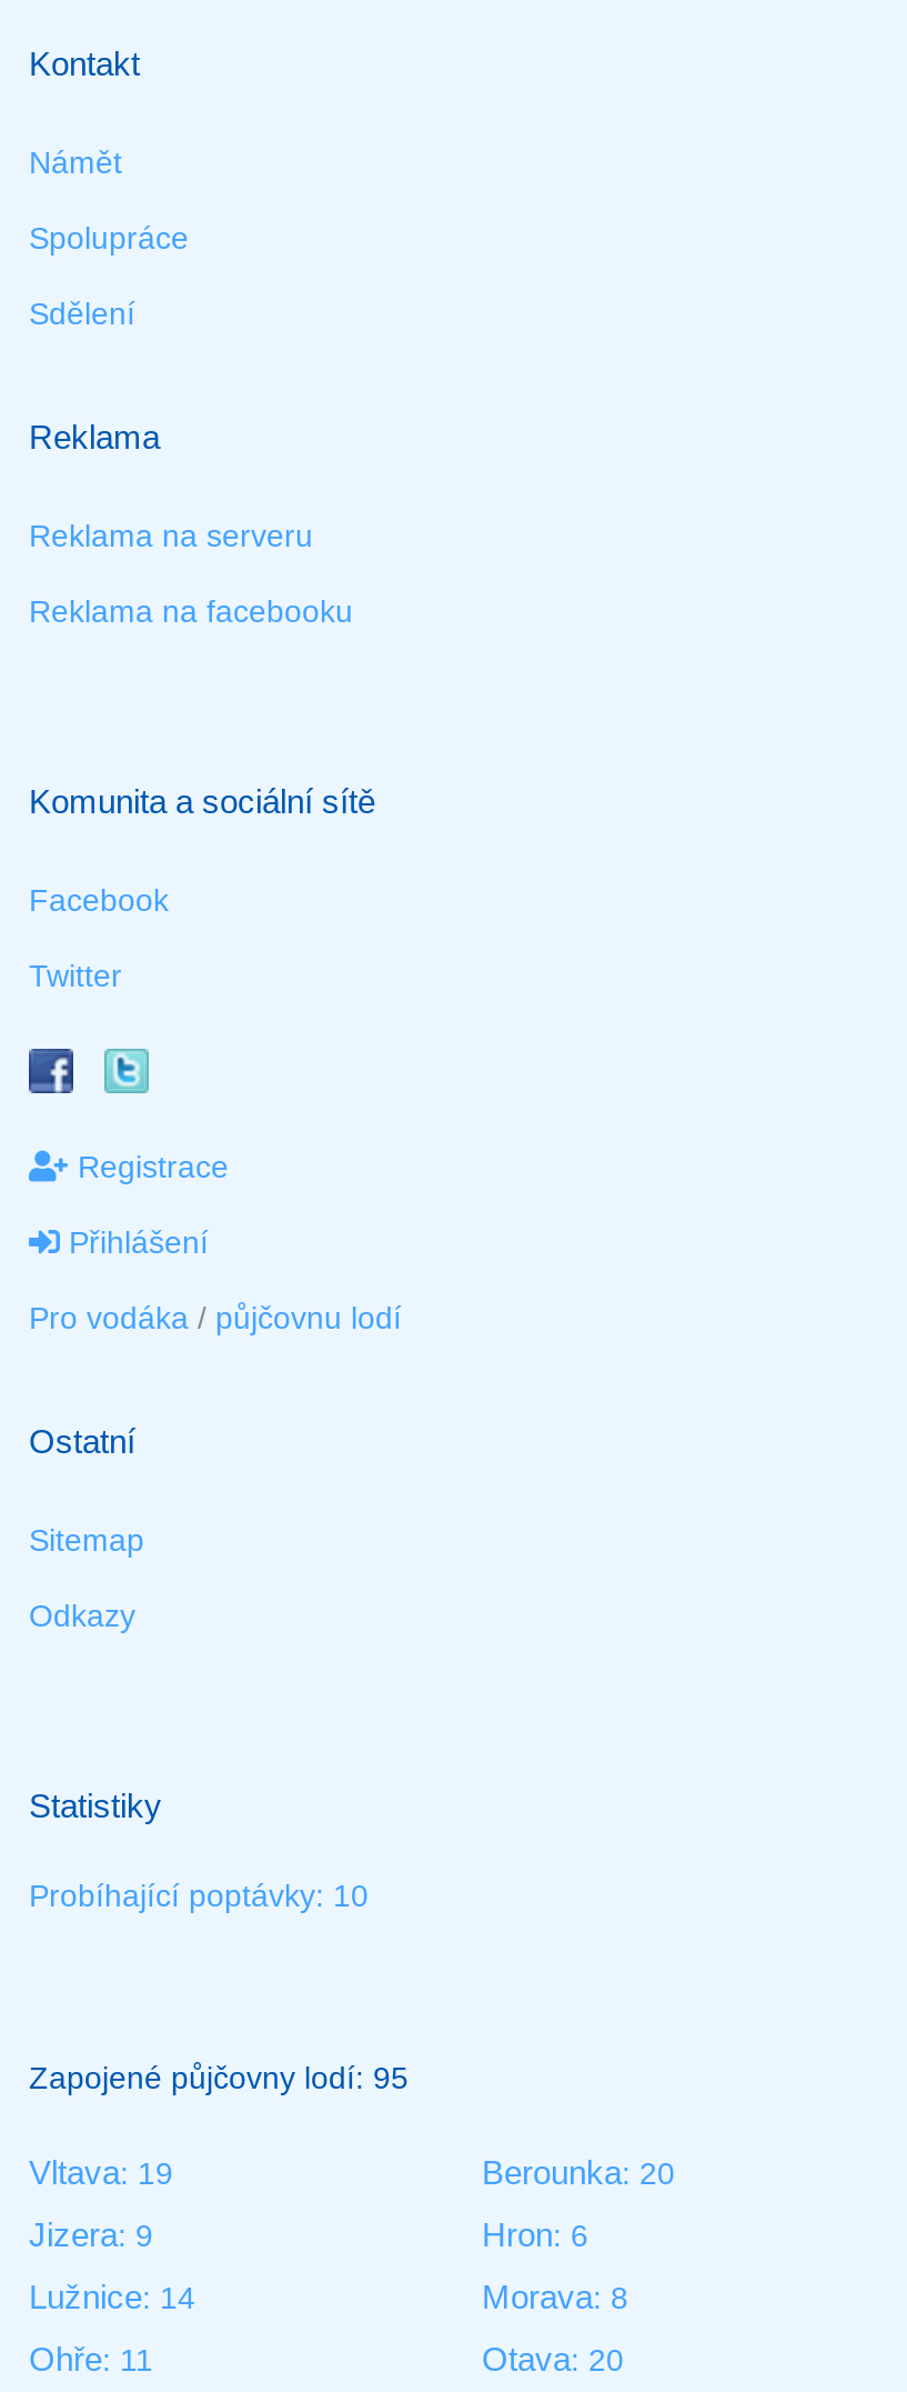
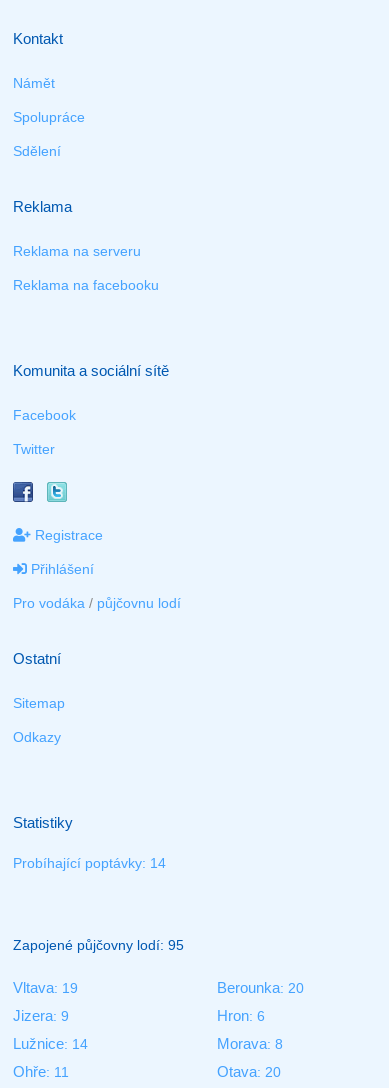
- Probíhající poptávky: 10
+ Probíhající poptávky: 14
